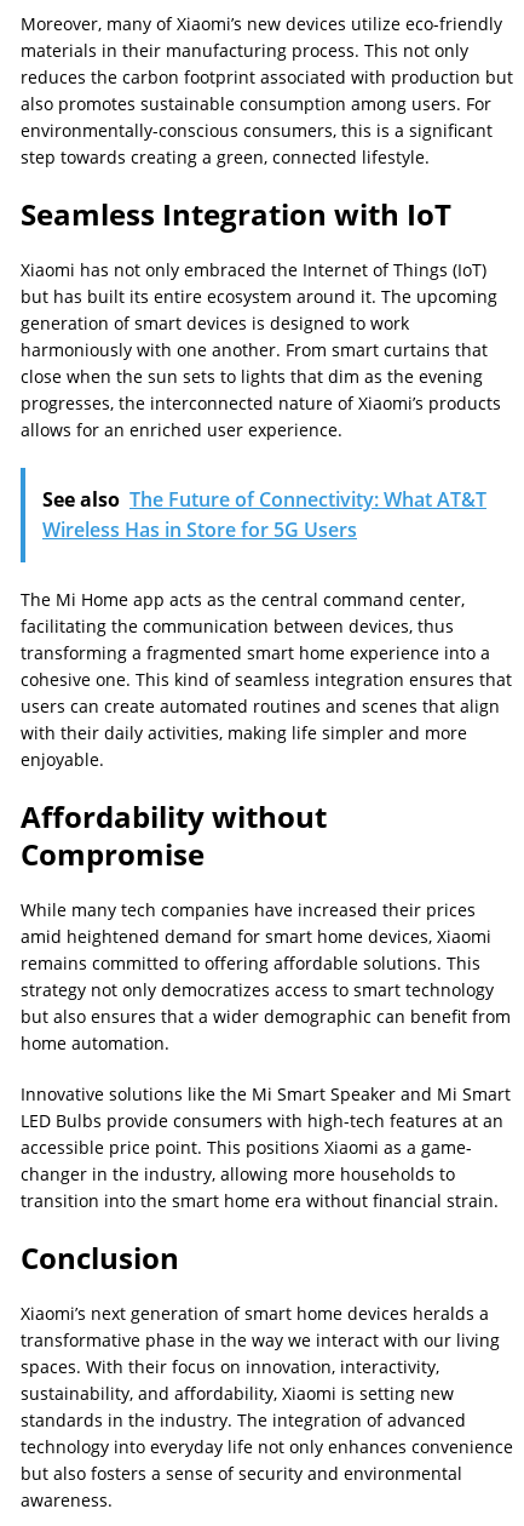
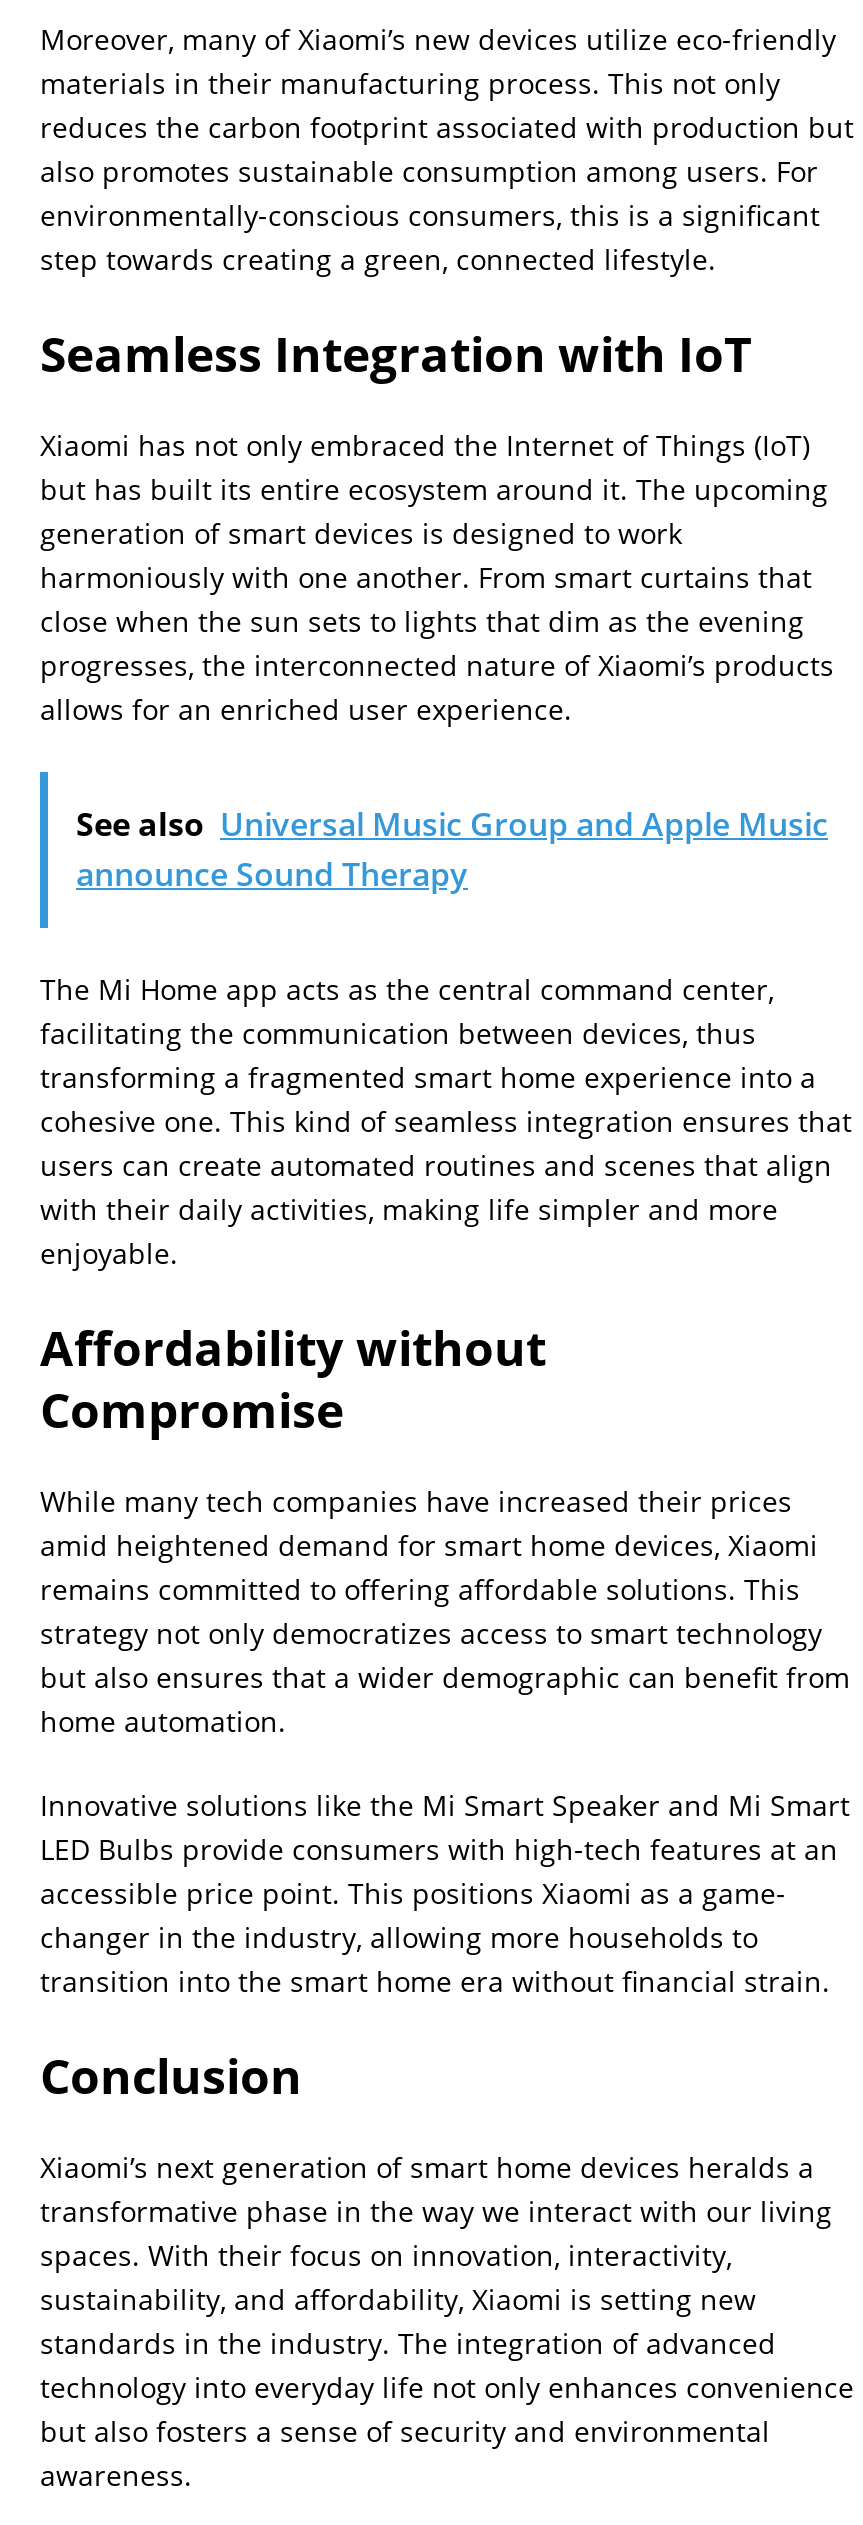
- See also The Future of Connectivity: What AT&T
- Wireless Has in Store for 5G Users
+ See also Universal Music Group and Apple Music
+ announce Sound Therapy
